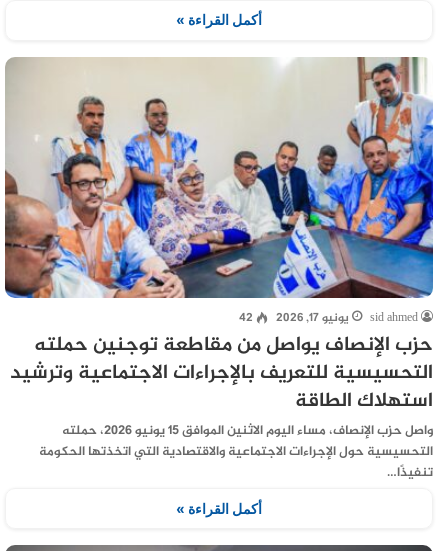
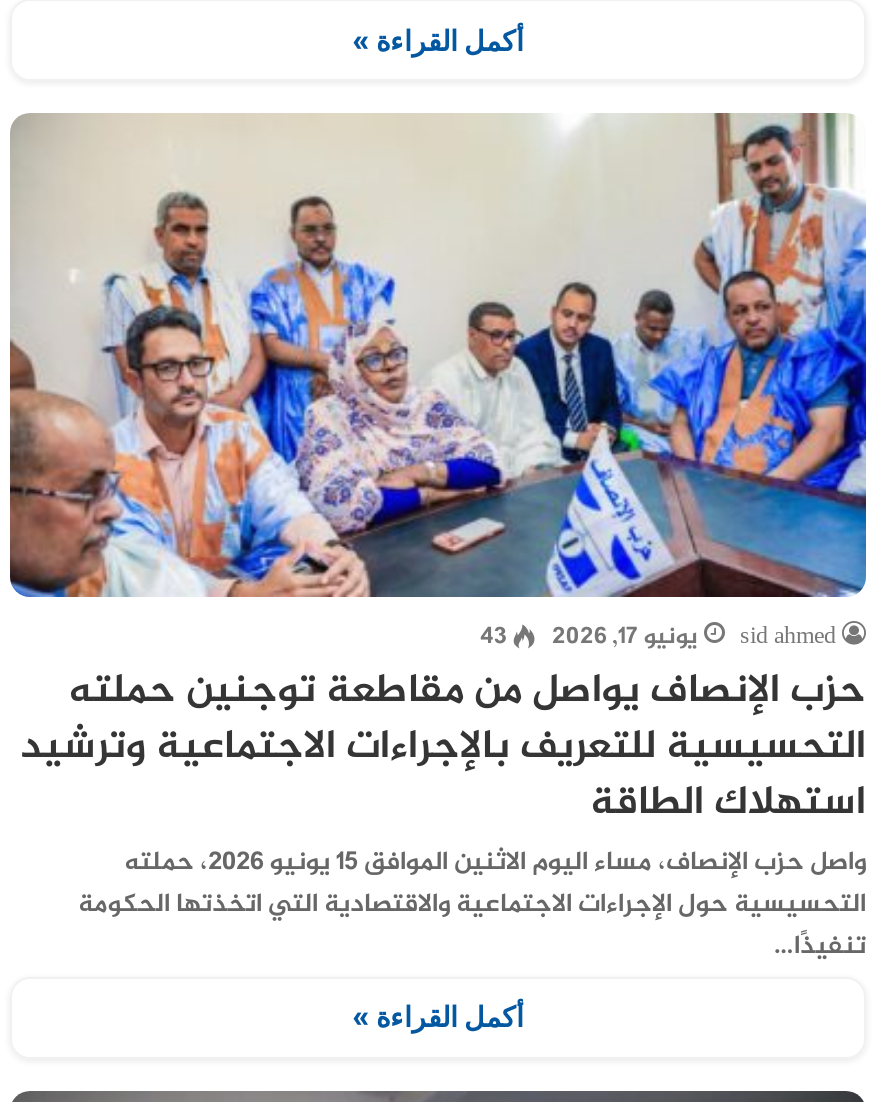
- 42
+ 43
